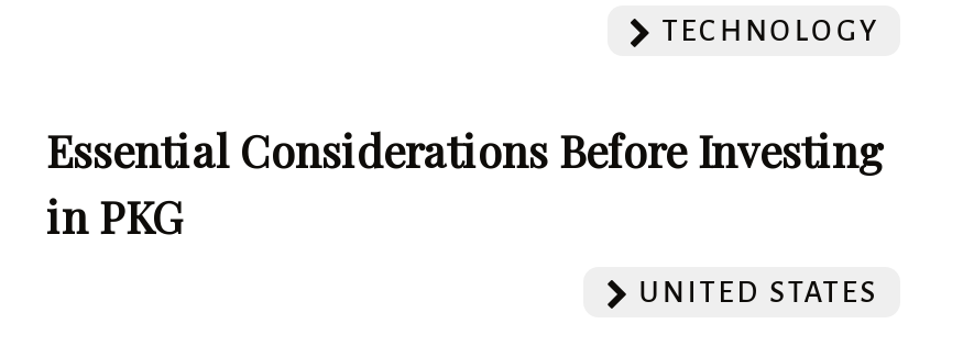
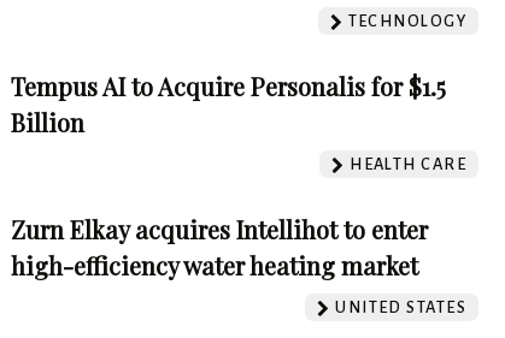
- Essential Considerations Before Investing
- in PKG
+ Tempus AI to Acquire Personalis for $1.5
+ Billion
+ HEALTH CARE
+ Zurn Elkay acquires Intellihot to enter
+ high-efficiency water heating market
